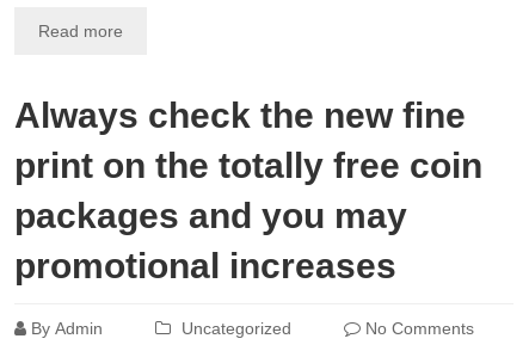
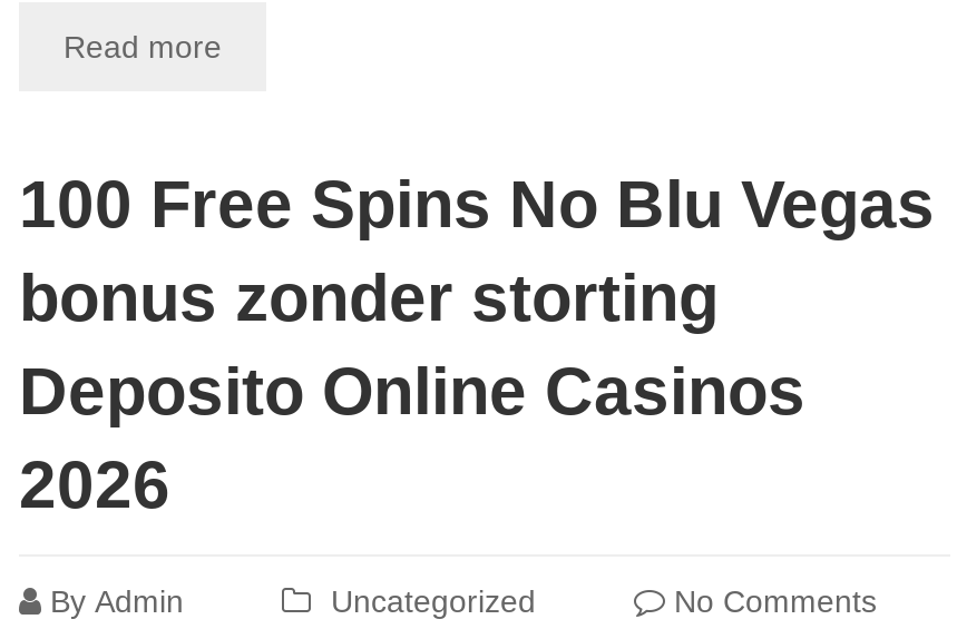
- Always check the new fine
- print on the totally free coin
- packages and you may
- promotional increases
+ 100 Free Spins No Blu Vegas
+ bonus zonder storting
+ Deposito Online Casinos
+ 2026
